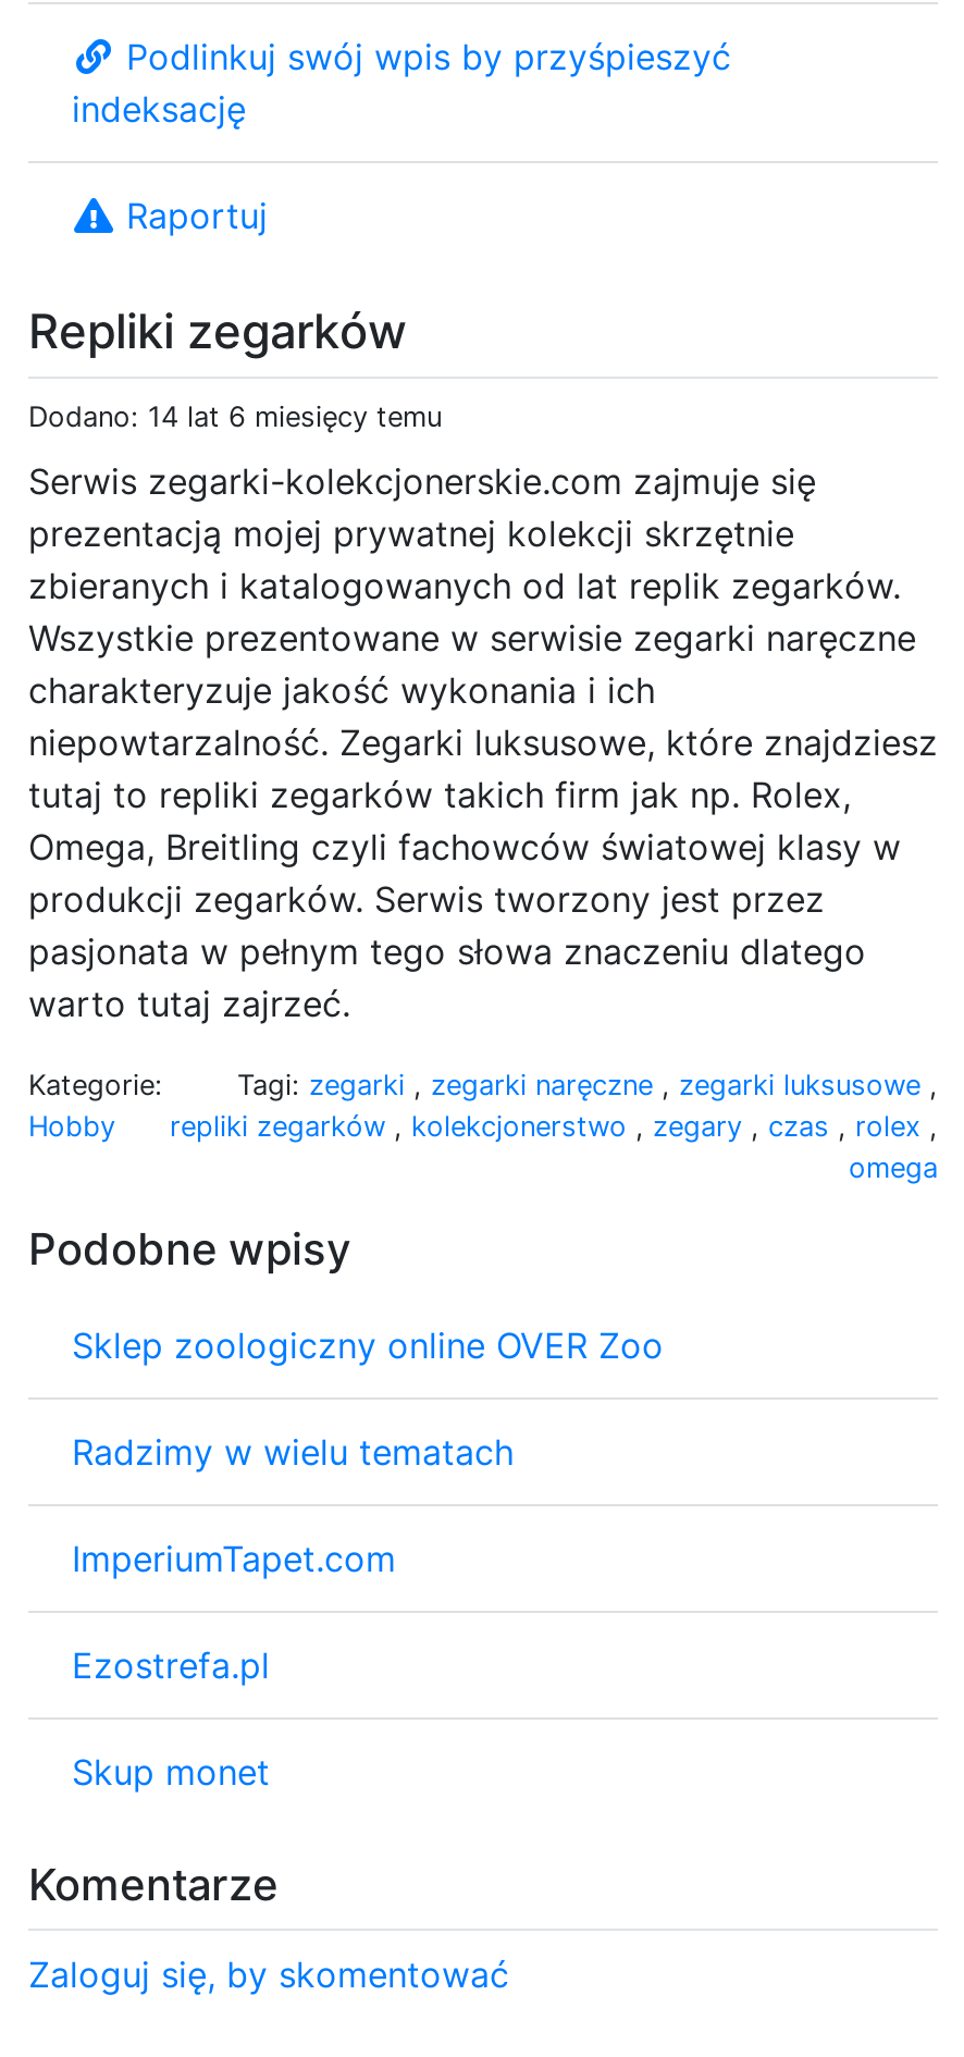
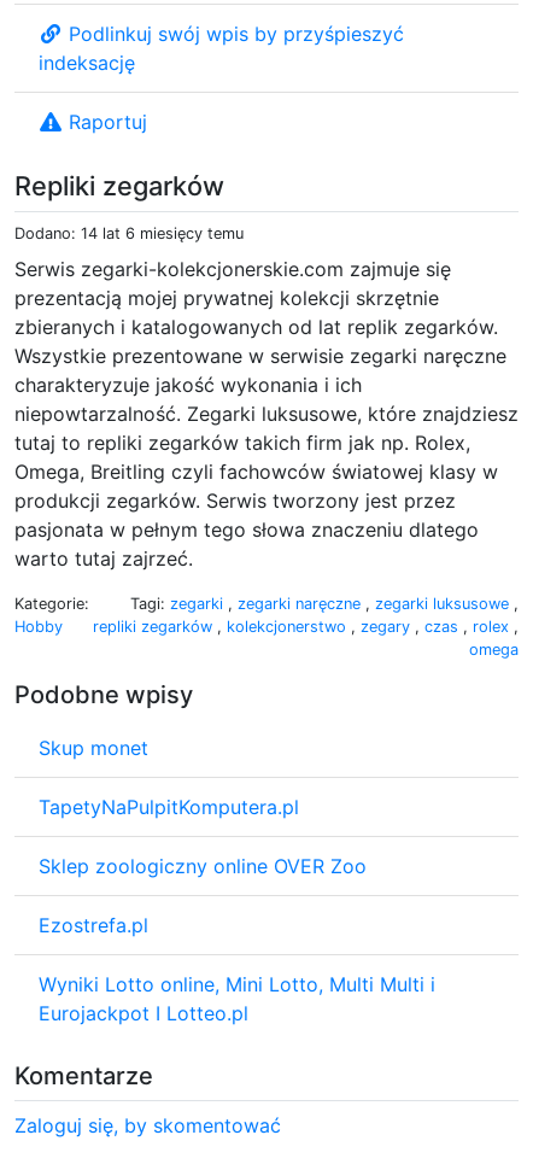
moved down: Sklep zoologiczny online OVER Zoo | Ezostrefa.pl

- Radzimy w wielu tematach
- ImperiumTapet.com

moved up: Skup monet

+ TapetyNaPulpitKomputera.pl
+ Wyniki Lotto online, Mini Lotto, Multi Multi i
+ Eurojackpot I Lotteo.pl
